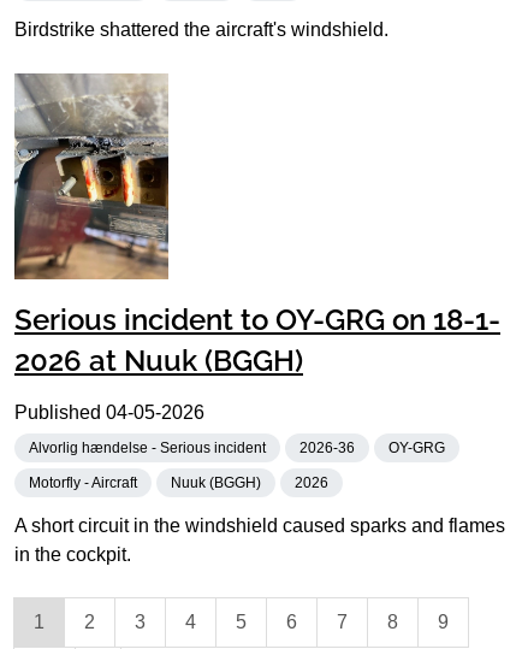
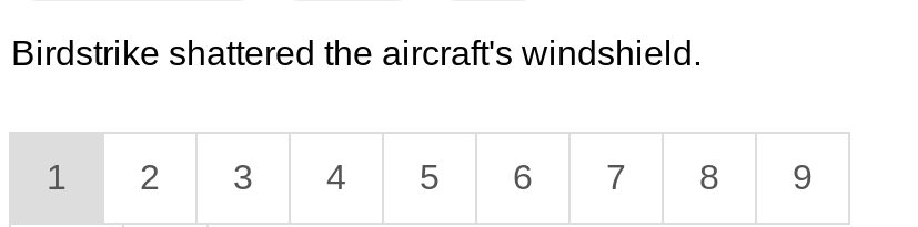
- [image]
- Serious incident to OY-GRG on 18-1-
- 2026 at Nuuk (BGGH)
- Published 04-05-2026
- Alvorlig hændelse - Serious incident
- 2026-36
- OY-GRG
- Motorfly - Aircraft
- Nuuk (BGGH)
- 2026
- A short circuit in the windshield caused sparks and flames
- in the cockpit.
